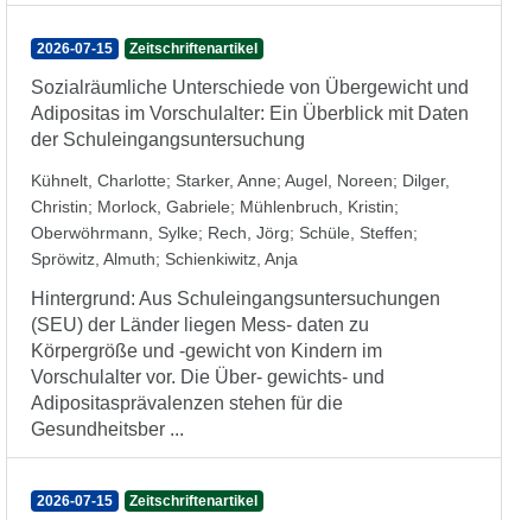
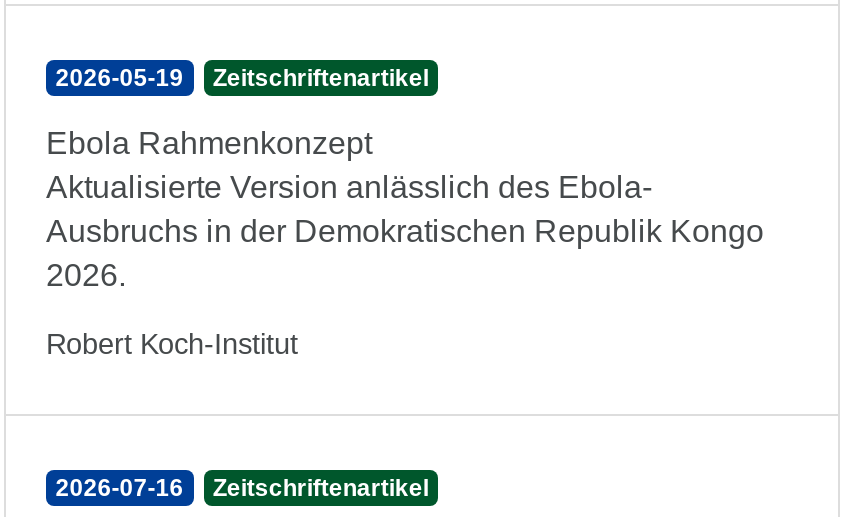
- 2026-07-15 Zeitschriftenartikel
+ 2026-05-19 Zeitschriftenartikel

- Sozialräumliche Unterschiede von Übergewicht und
- Adipositas im Vorschulalter: Ein Überblick mit Daten
- der Schuleingangsuntersuchung
- Kühnelt, Charlotte; Starker, Anne; Augel, Noreen; Dilger,
- Christin; Morlock, Gabriele; Mühlenbruch, Kristin;
- Oberwöhrmann, Sylke; Rech, Jörg; Schüle, Steffen;
- Spröwitz, Almuth; Schienkiwitz, Anja
- Hintergrund: Aus Schuleingangsuntersuchungen
- (SEU) der Länder liegen Mess- daten zu
- Körpergröße und -gewicht von Kindern im
- Vorschulalter vor. Die Über- gewichts- und
- Adipositasprävalenzen stehen für die
- Gesundheitsber ...
+ Ebola Rahmenkonzept
+ Aktualisierte Version anlässlich des Ebola-
+ Ausbruchs in der Demokratischen Republik Kongo
+ 2026.
+ Robert Koch-Institut

- 2026-07-15 Zeitschriftenartikel
+ 2026-07-16 Zeitschriftenartikel
